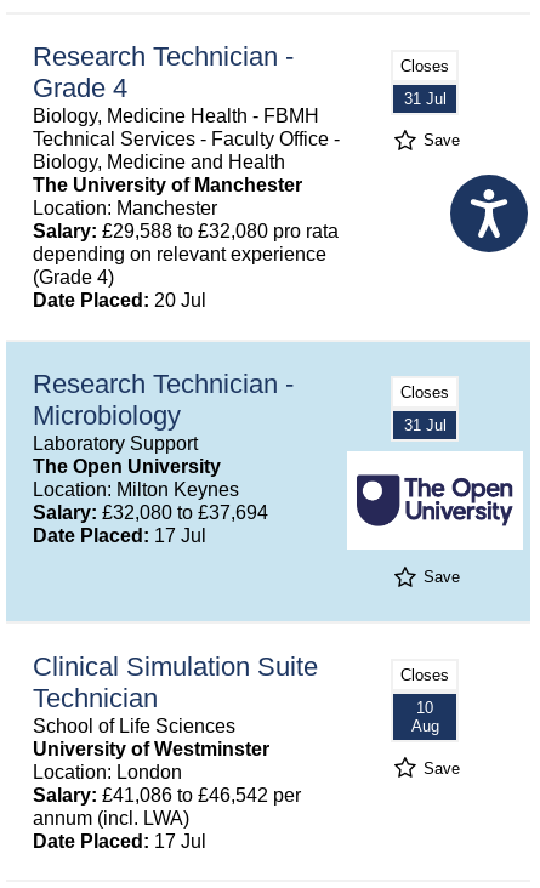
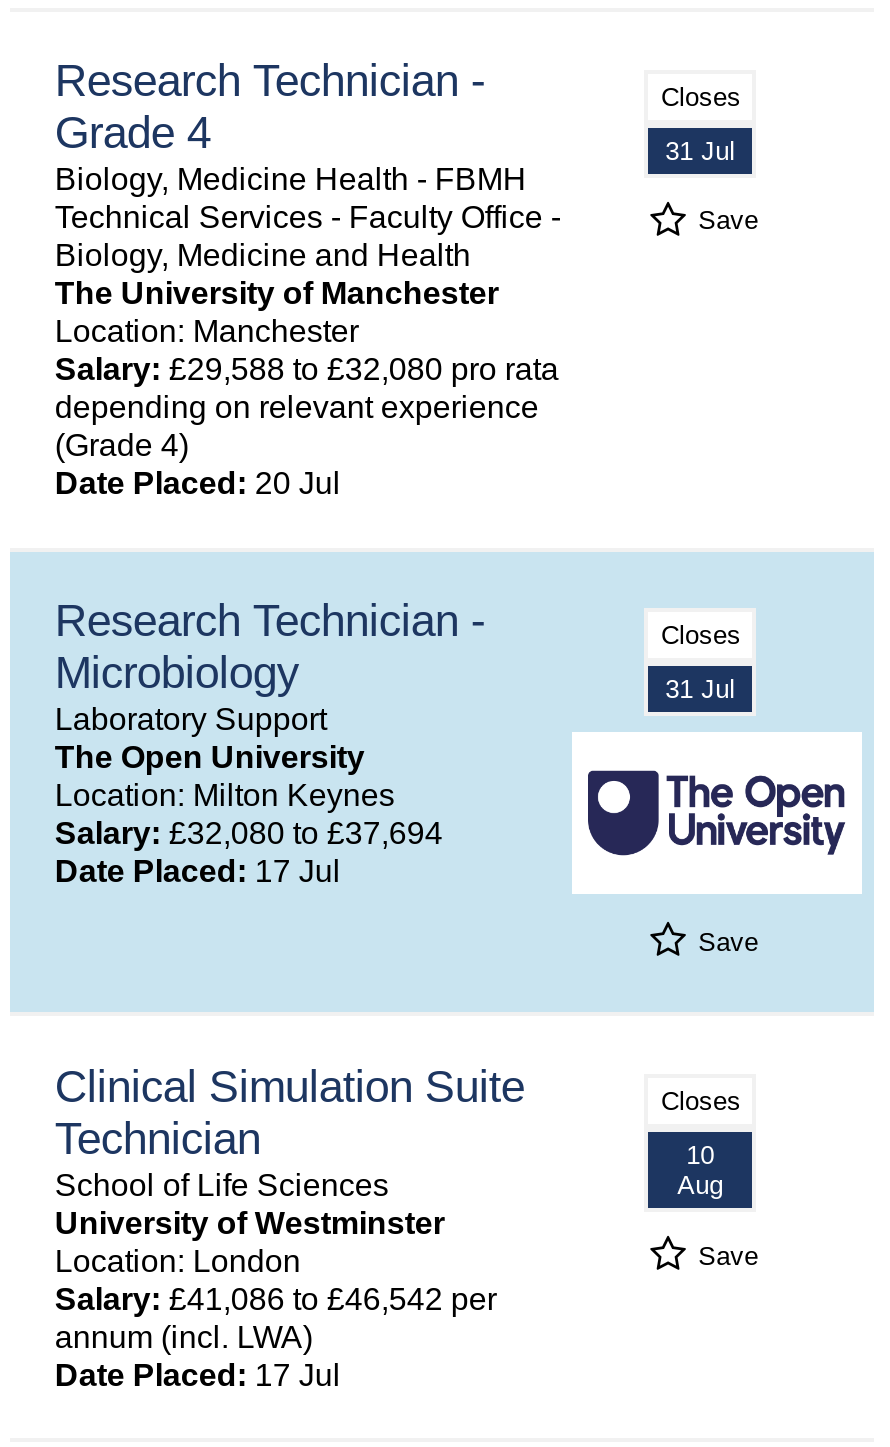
- [image]
